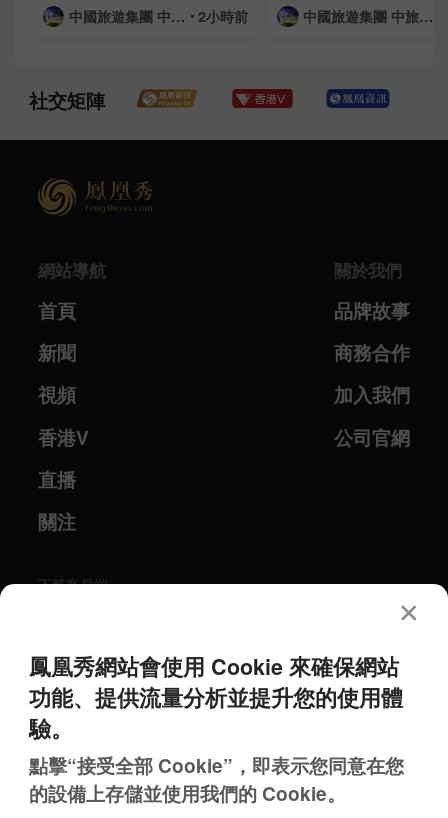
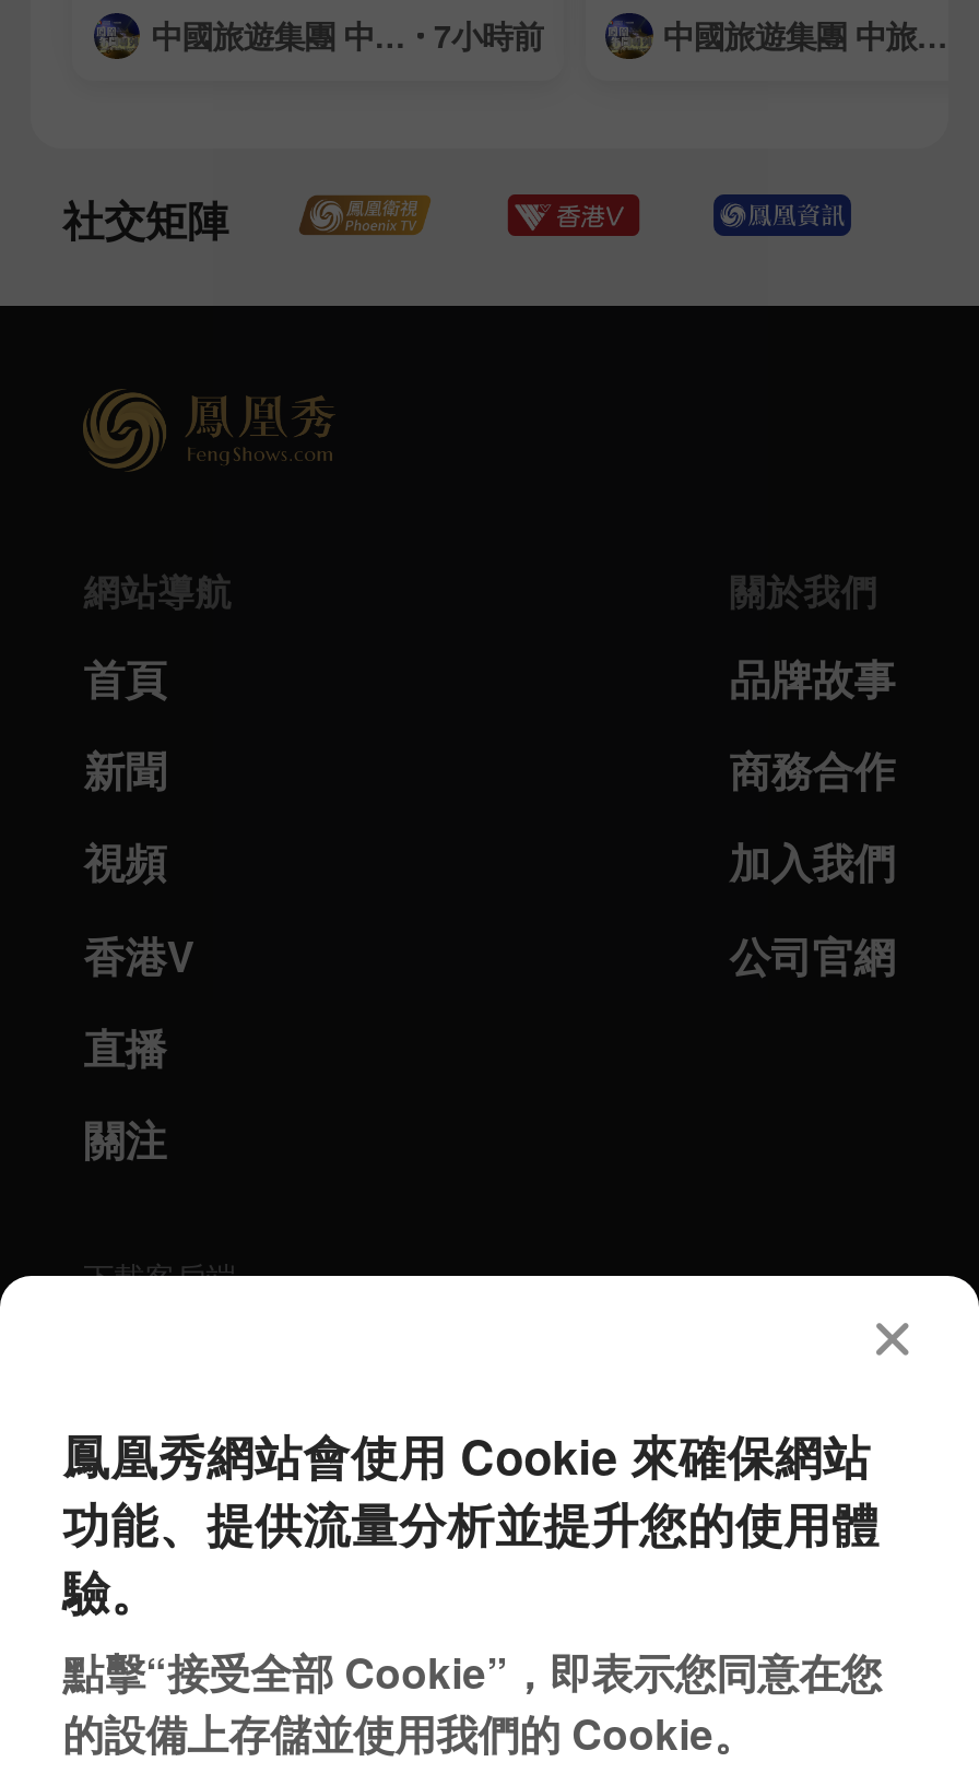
- 2小時前
+ 7小時前
